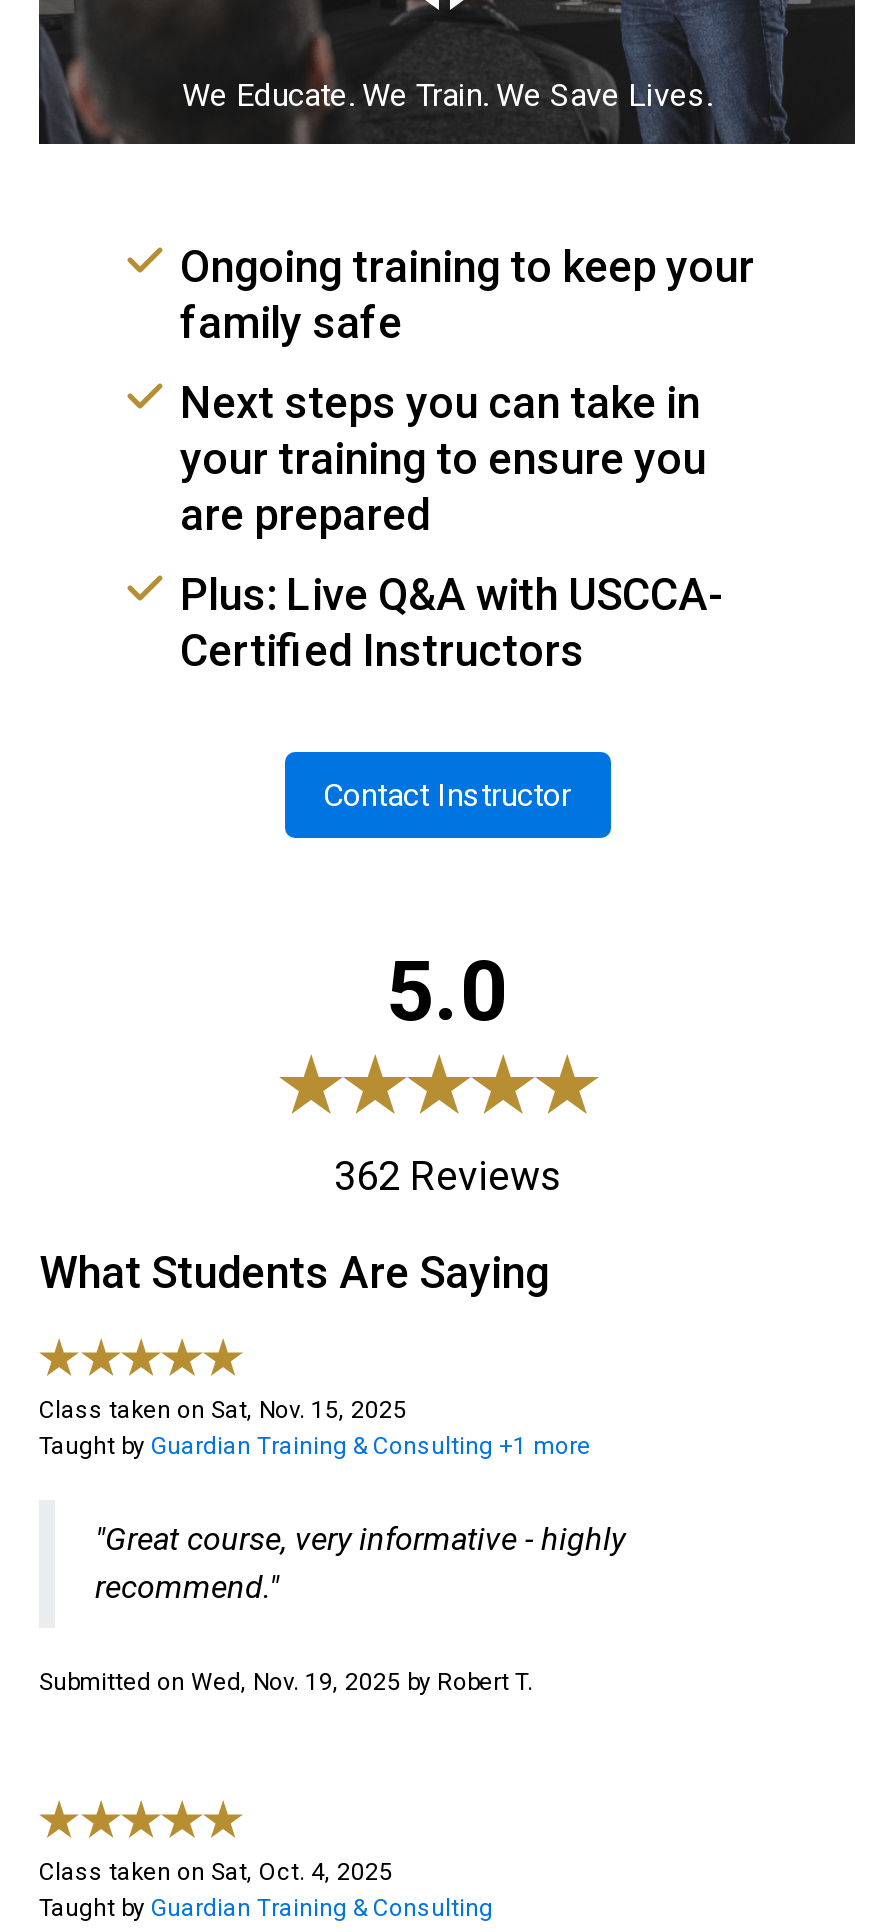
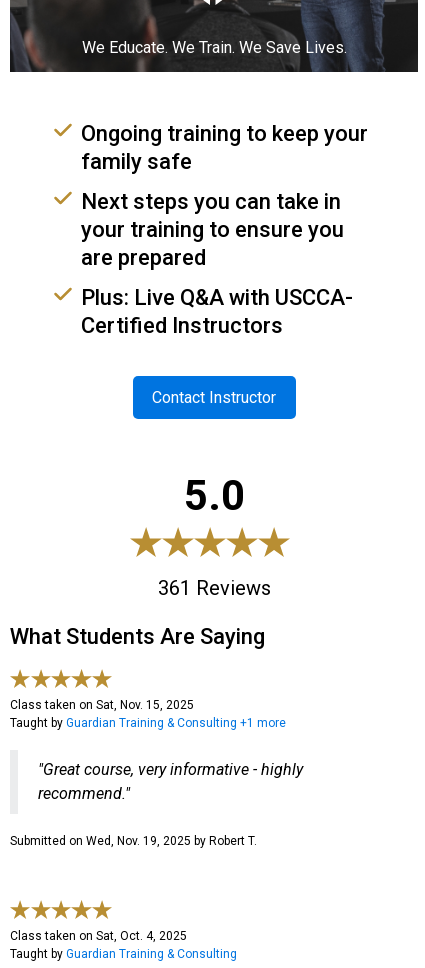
- 362 Reviews
+ 361 Reviews
